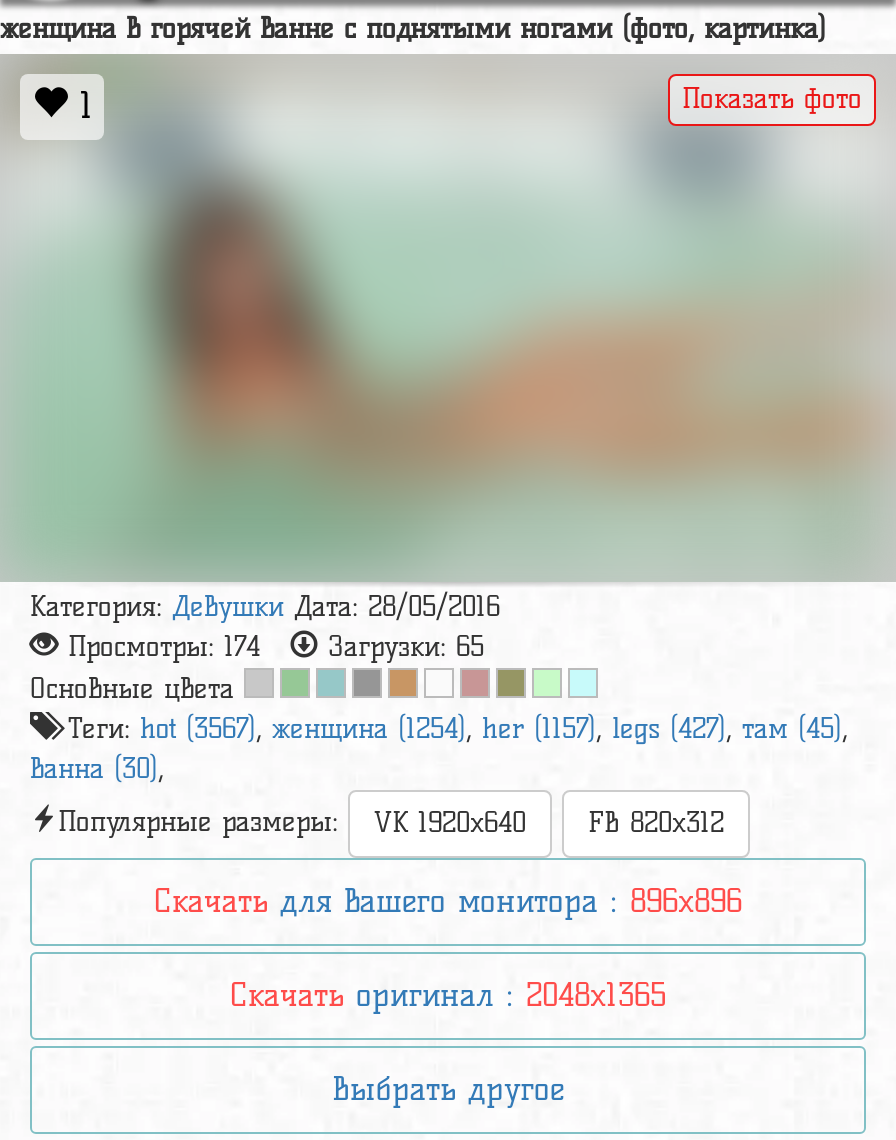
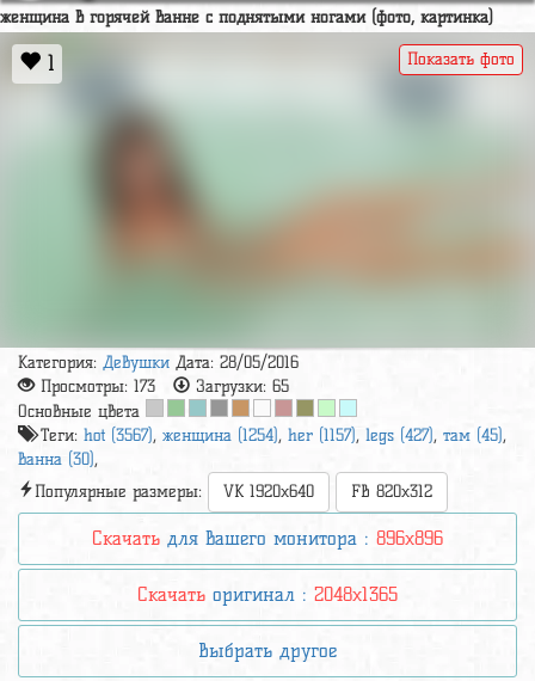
- Просмотры: 174 Загрузки: 65
+ Просмотры: 173 Загрузки: 65
